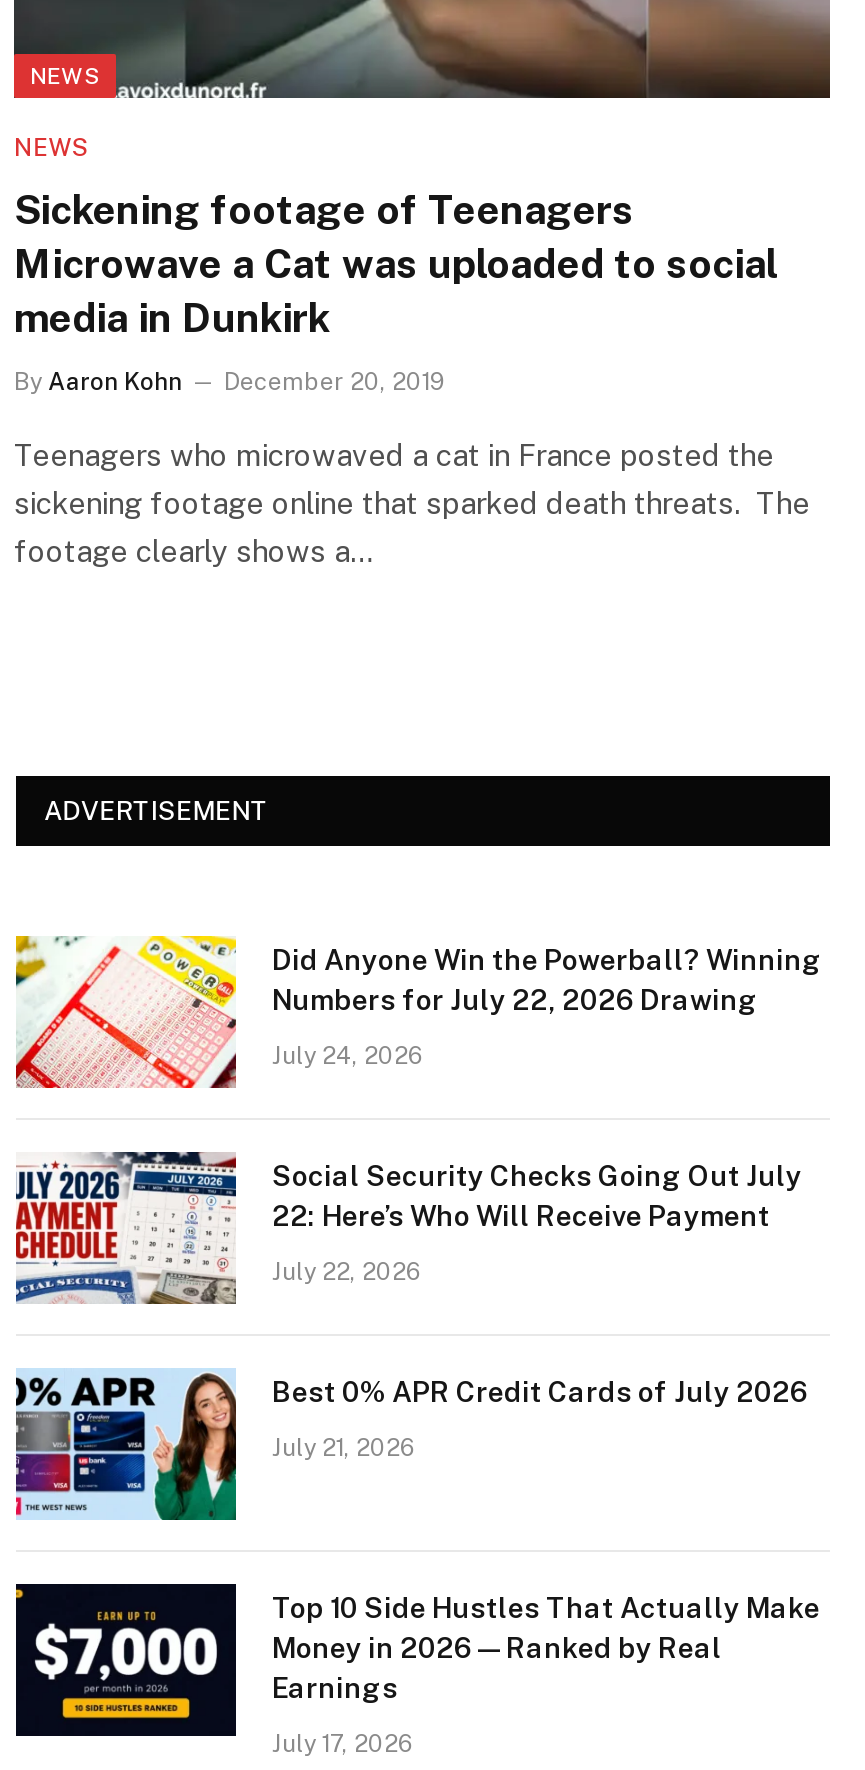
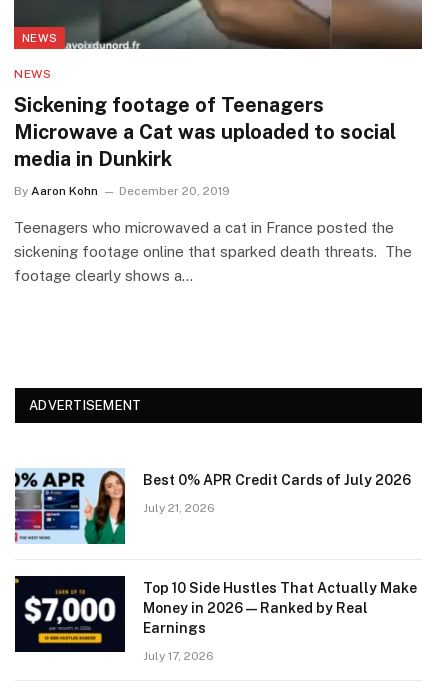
- [image]
- Did Anyone Win the Powerball? Winning
- Numbers for July 22, 2026 Drawing
- July 24, 2026

- [image]
- Social Security Checks Going Out July
- 22: Here’s Who Will Receive Payment
- July 22, 2026
